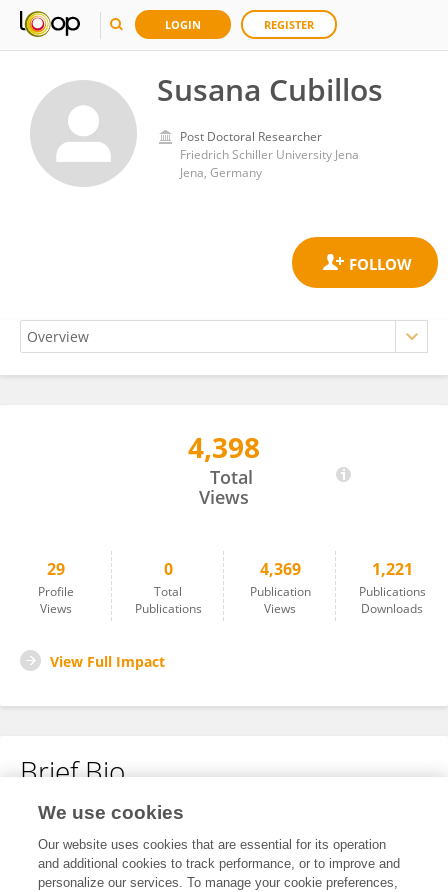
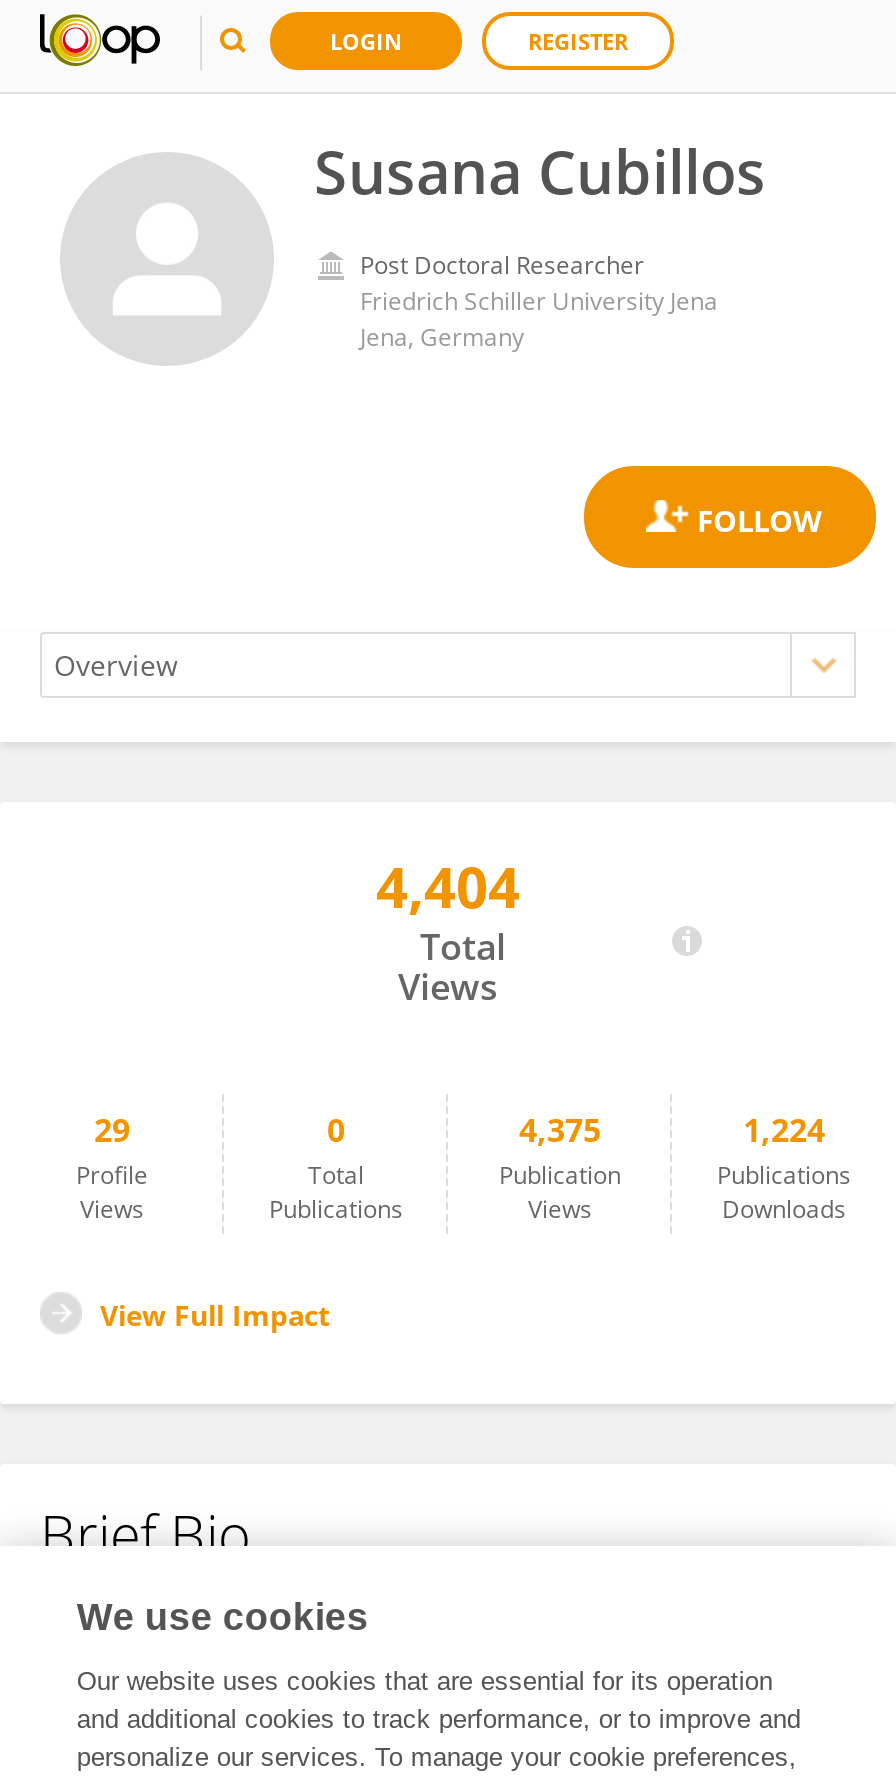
- 4,398
+ 4,404

- 4,369
+ 4,375

- 1,221
+ 1,224
